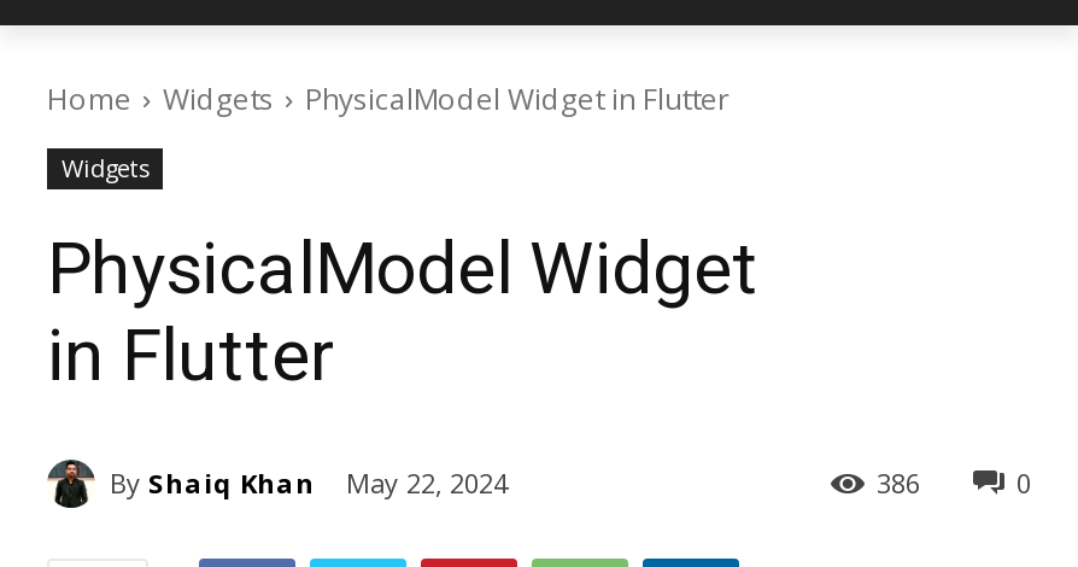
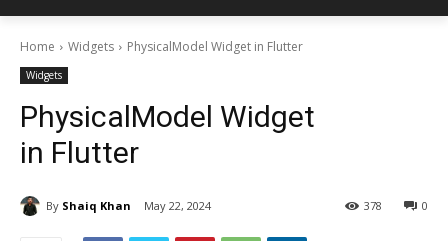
- 386
+ 378
